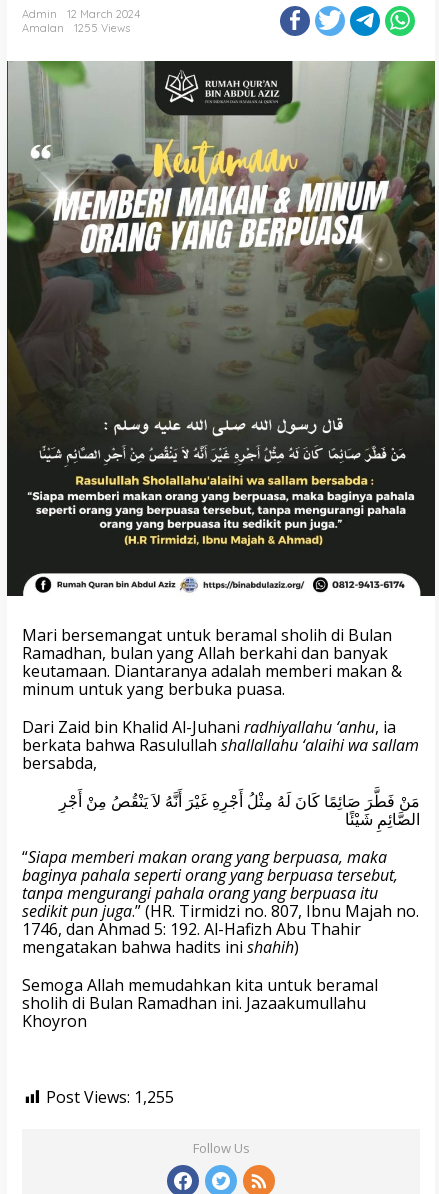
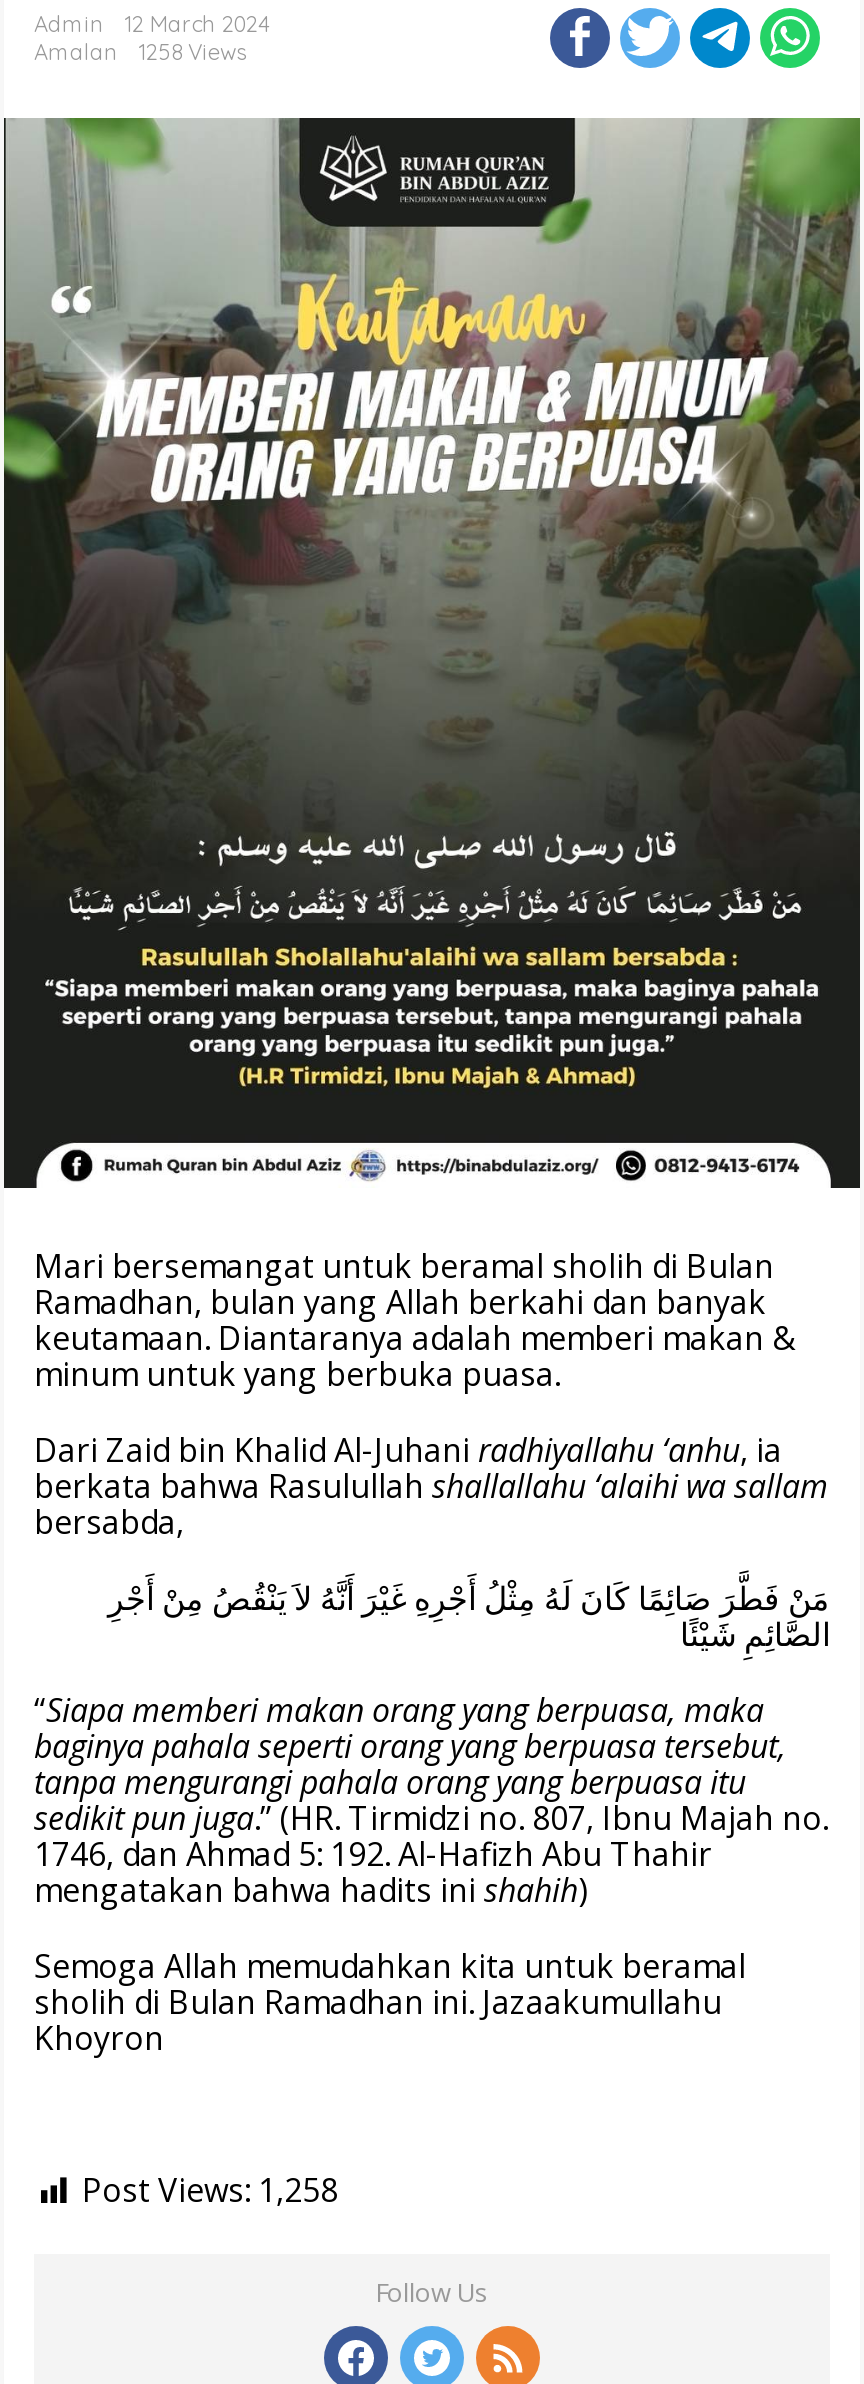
- Amalan 1255 Views
+ Amalan 1258 Views

- Post Views: 1,255
+ Post Views: 1,258
